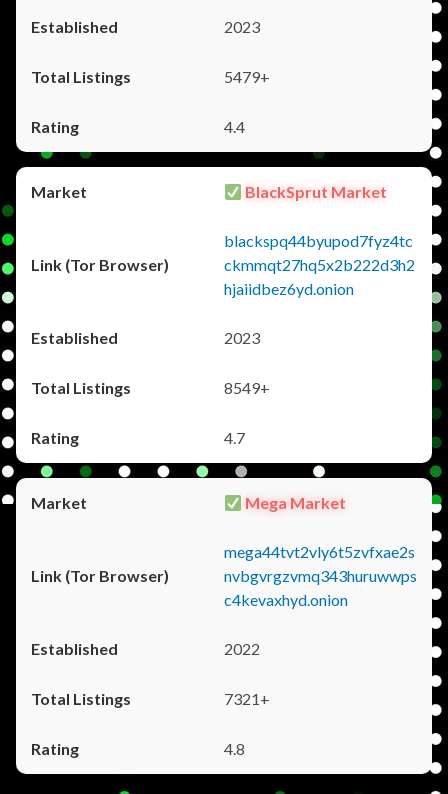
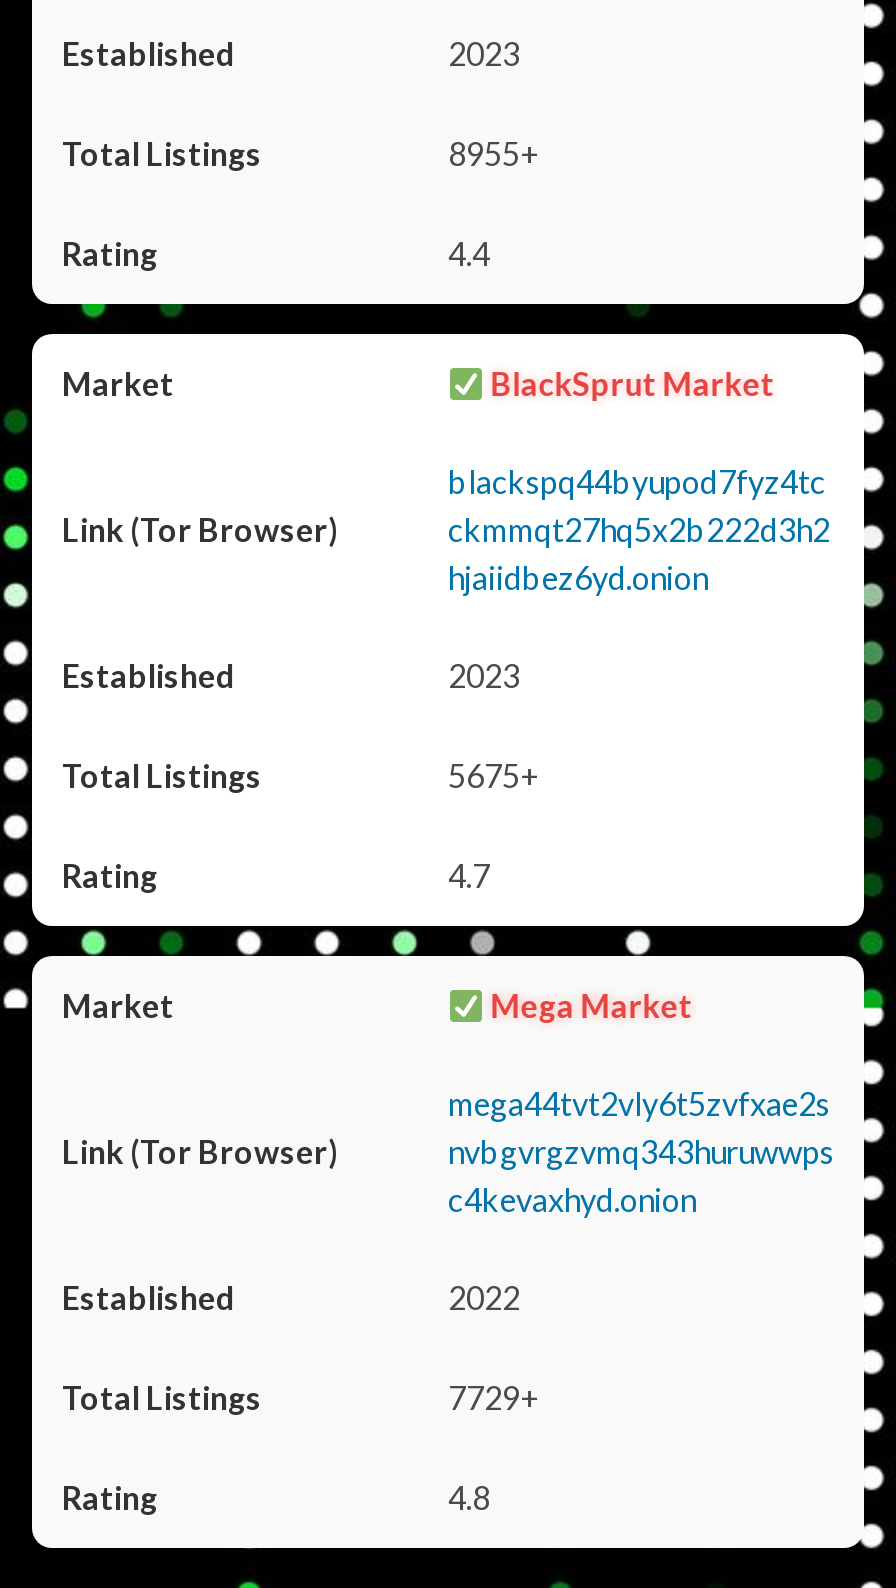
- 5479+
+ 8955+

- 8549+
+ 5675+

- 7321+
+ 7729+
